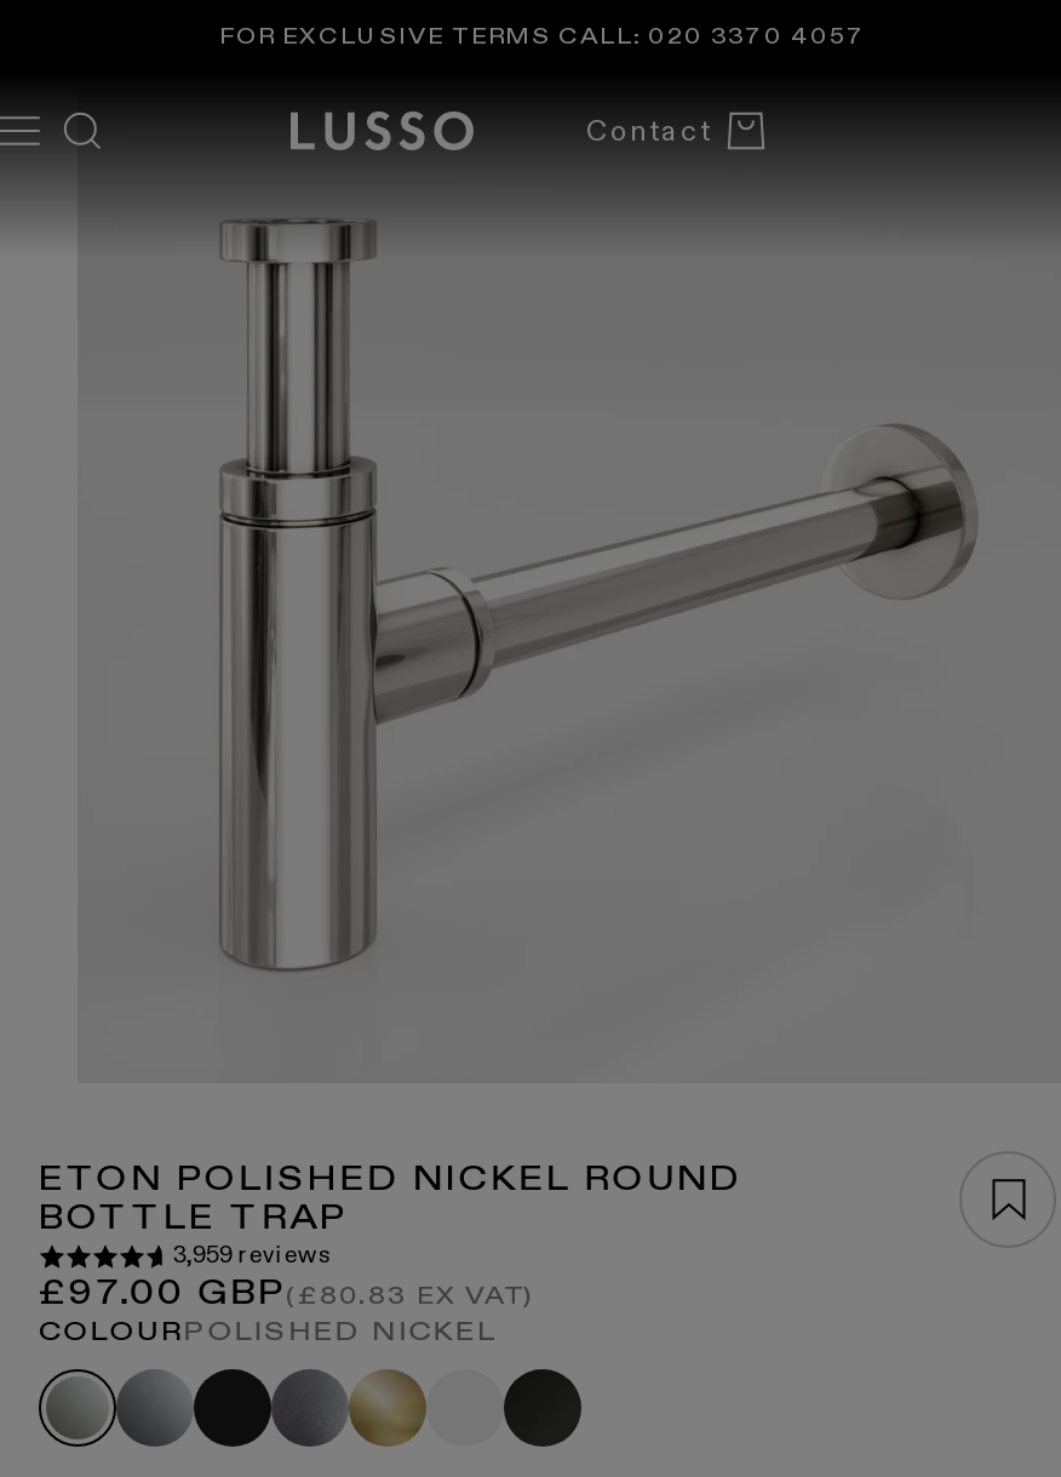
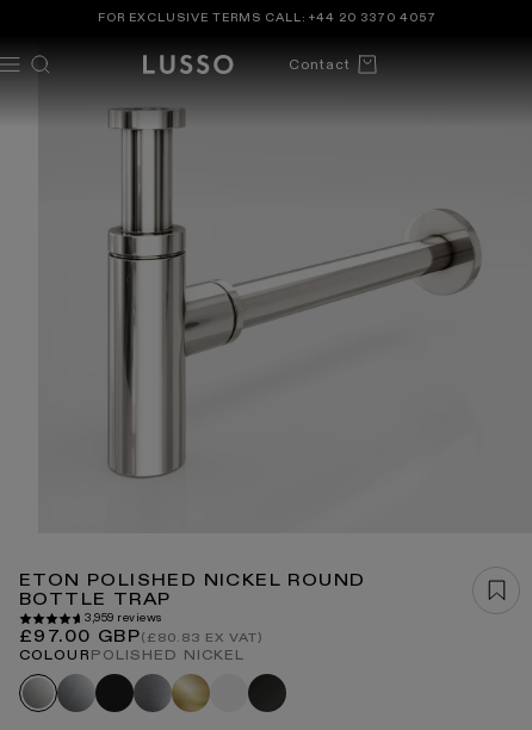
- FOR EXCLUSIVE TERMS CALL: 020 3370 4057
+ FOR EXCLUSIVE TERMS CALL: +44 20 3370 4057
